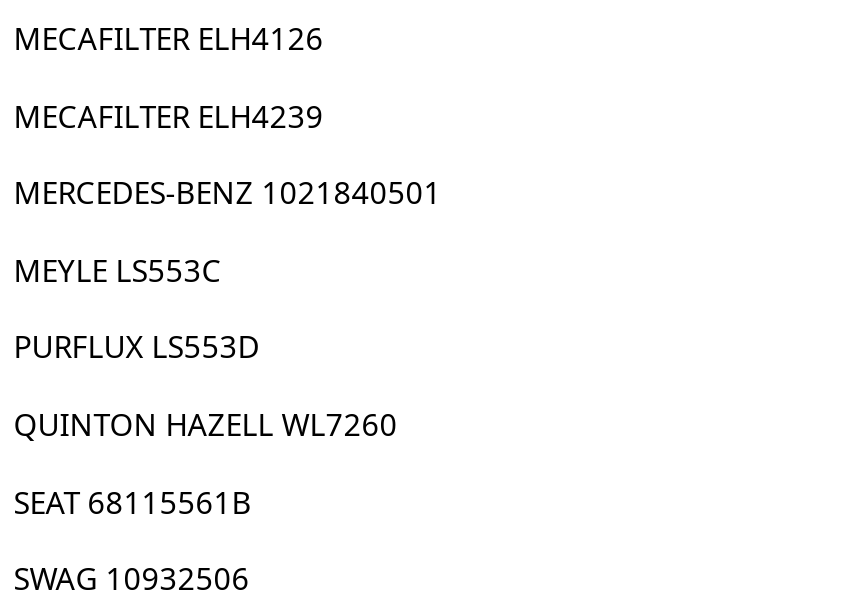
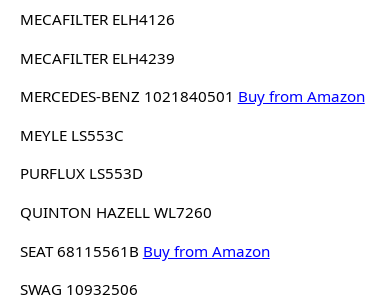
- MERCEDES-BENZ 1021840501
+ MERCEDES-BENZ 1021840501 Buy from Amazon

- SEAT 68115561B
+ SEAT 68115561B Buy from Amazon
